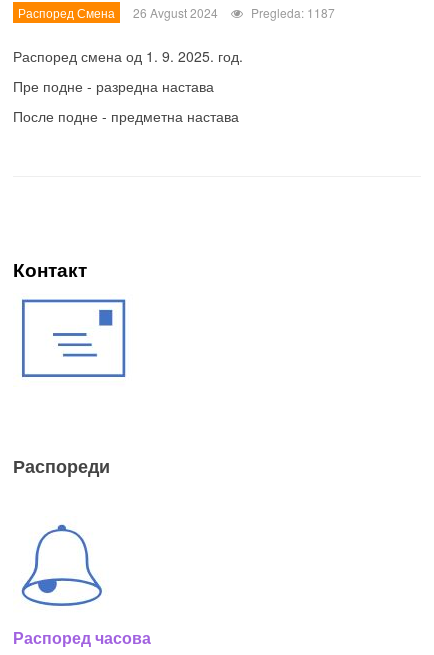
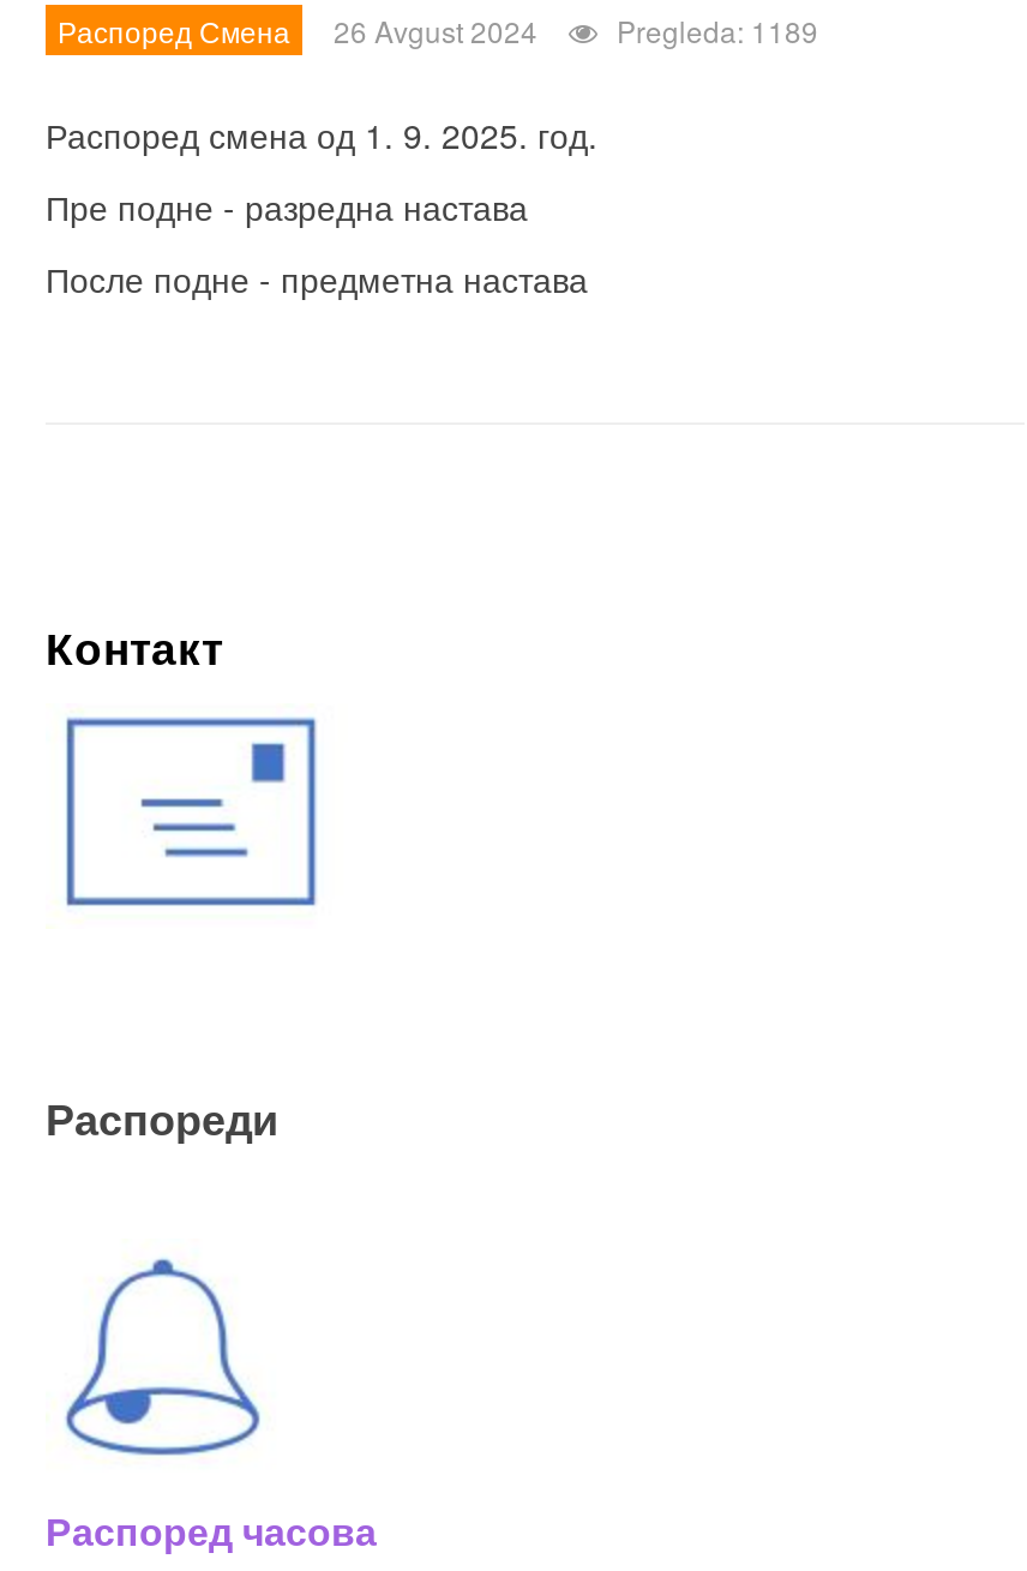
- Распоред Смена 26 Avgust 2024 Pregleda: 1187
+ Распоред Смена 26 Avgust 2024 Pregleda: 1189
